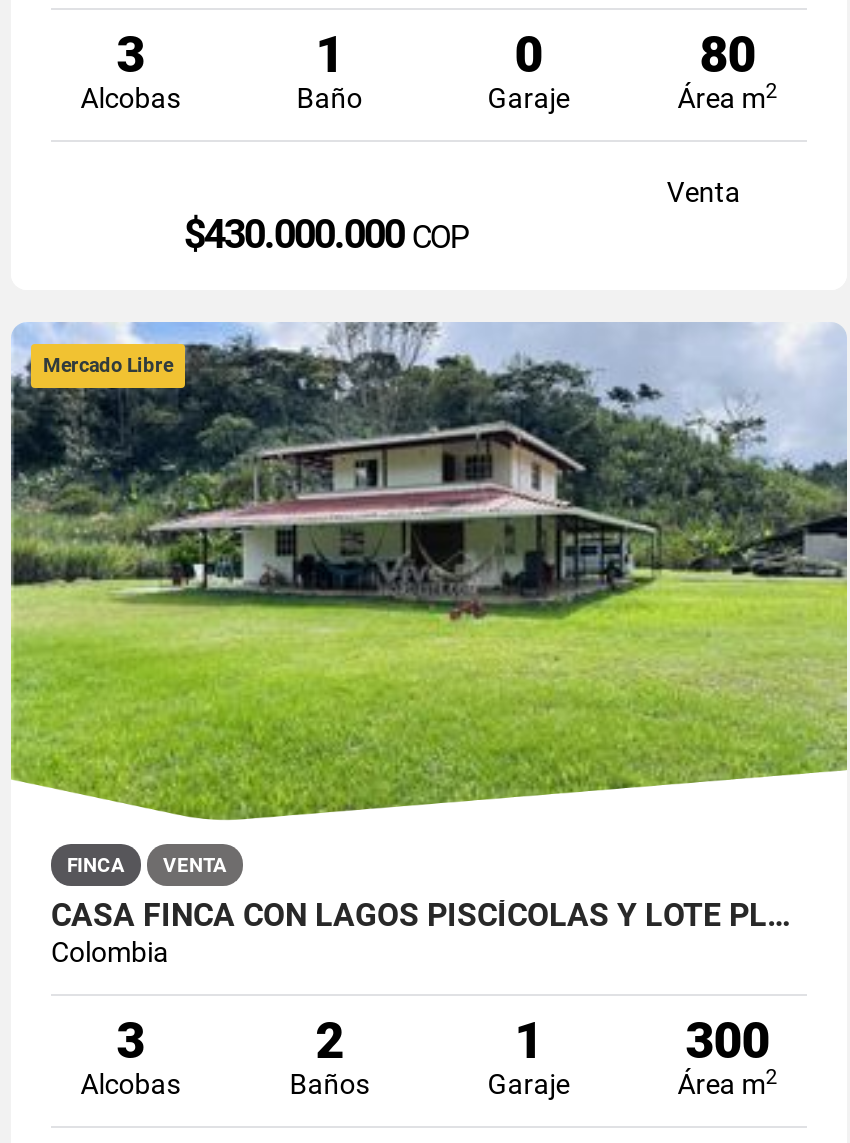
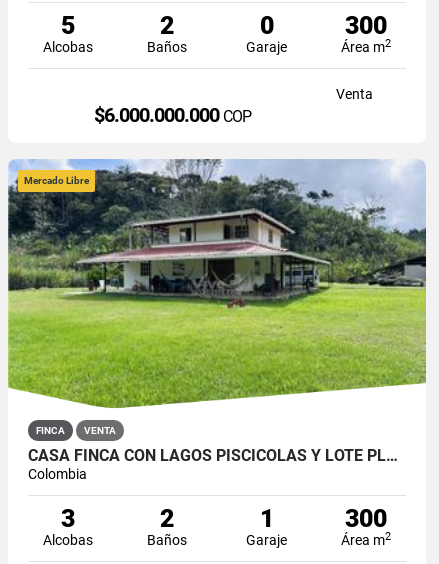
- 3
+ 5

- 1
- Baño
+ 2
+ Baños

- 80
+ 300

- $430.000.000COP
+ $6.000.000.000COP
